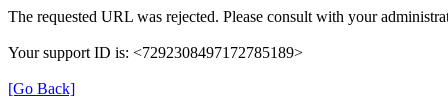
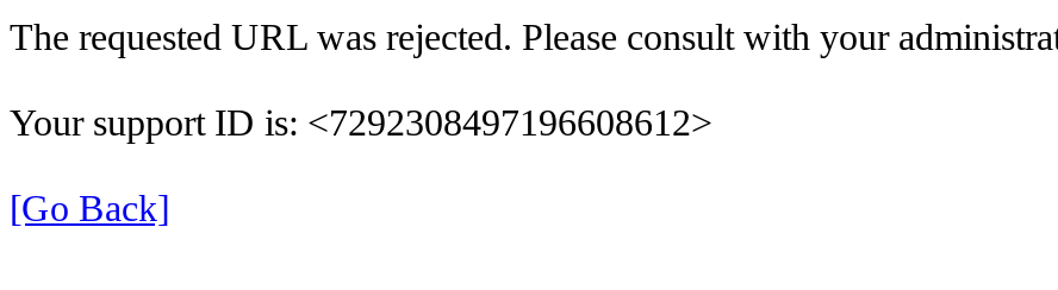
- Your support ID is: <7292308497172785189>
+ Your support ID is: <7292308497196608612>
